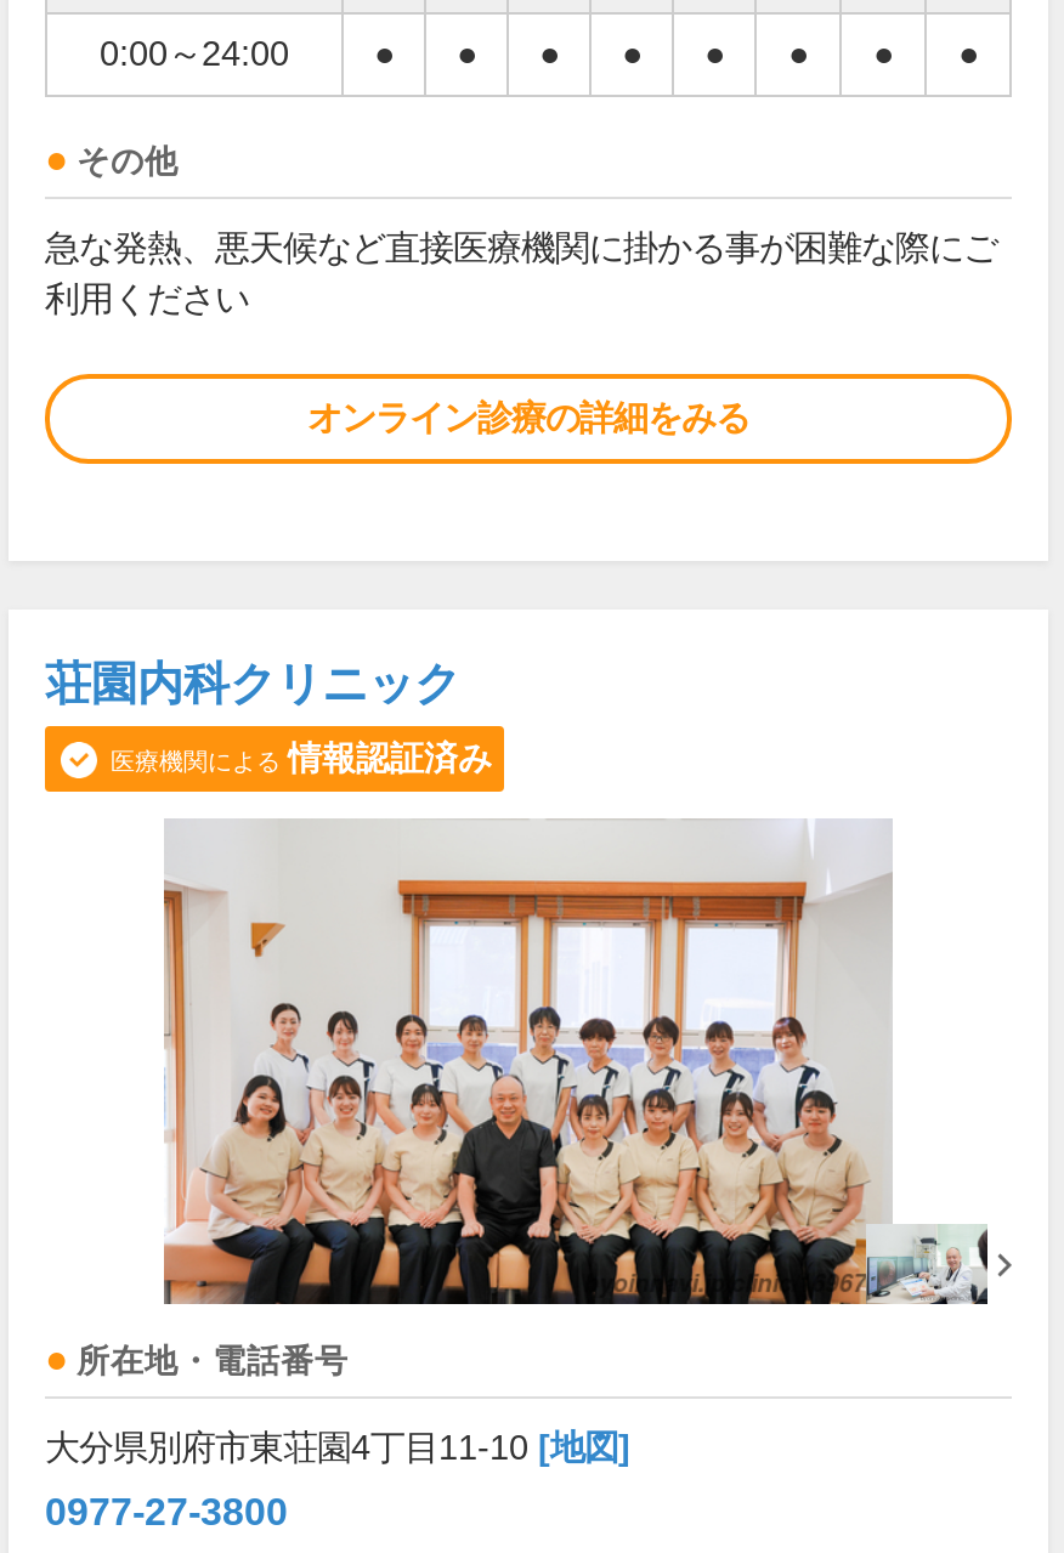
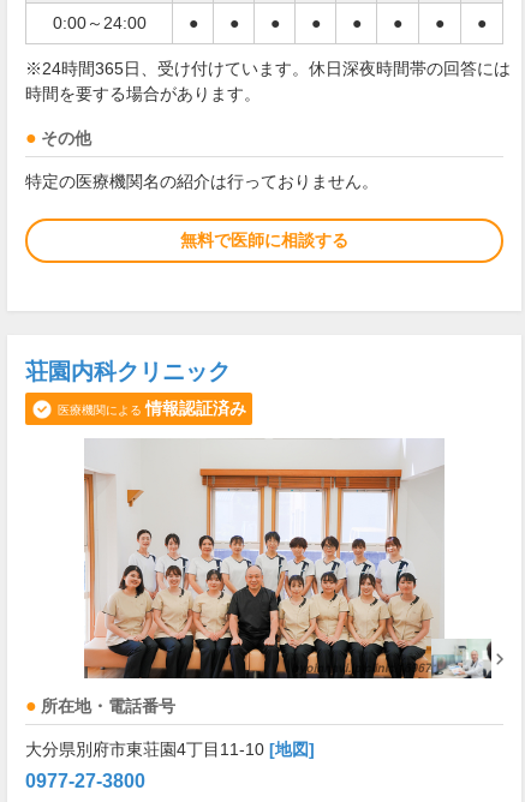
+ ※24時間365日、受け付けています。休日深夜時間帯の回答には
+ 時間を要する場合があります。

moved down: その他

- 急な発熱、悪天候など直接医療機関に掛かる事が困難な際にご
- 利用ください
+ 特定の医療機関名の紹介は行っておりません。

- オンライン診療の詳細をみる
+ 無料で医師に相談する
